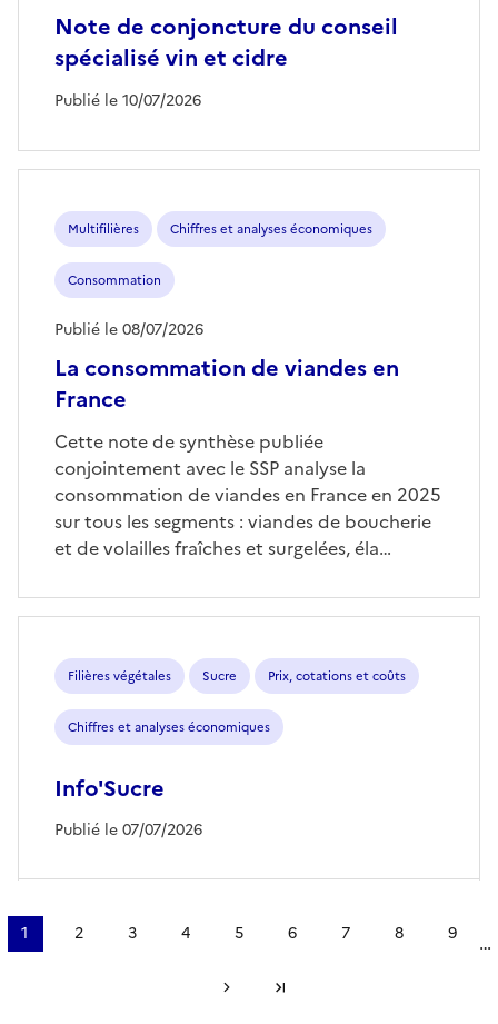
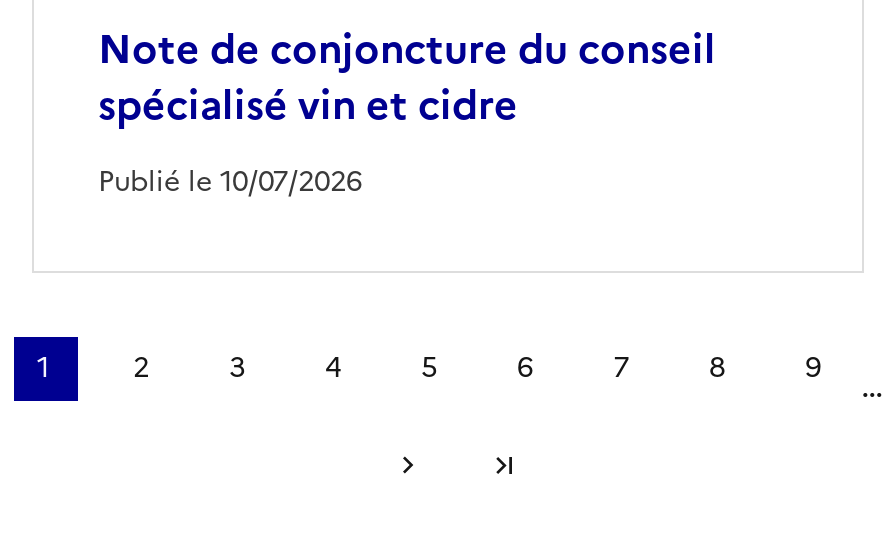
- Multifilières
- Chiffres et analyses économiques
- Consommation
- La consommation de viandes en
- France

- Publié le 08/07/2026

- Cette note de synthèse publiée
- conjointement avec le SSP analyse la
- consommation de viandes en France en 2025
- sur tous les segments : viandes de boucherie
- et de volailles fraîches et surgelées, éla…

- Filières végétales
- Sucre
- Prix, cotations et coûts
- Chiffres et analyses économiques
- Info'Sucre
- Publié le 07/07/2026
